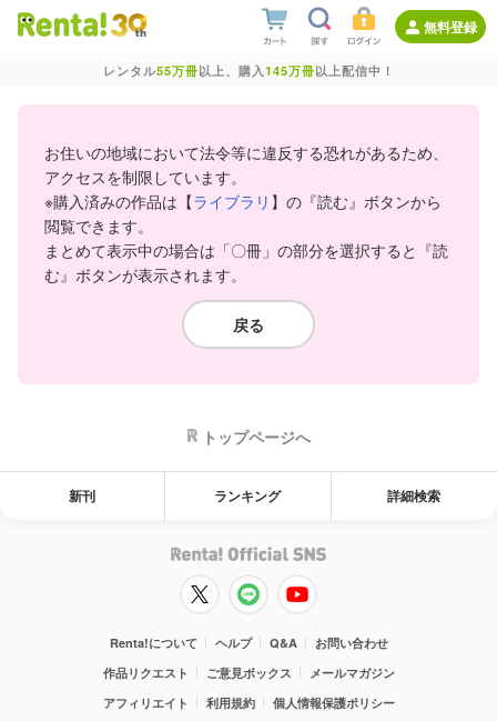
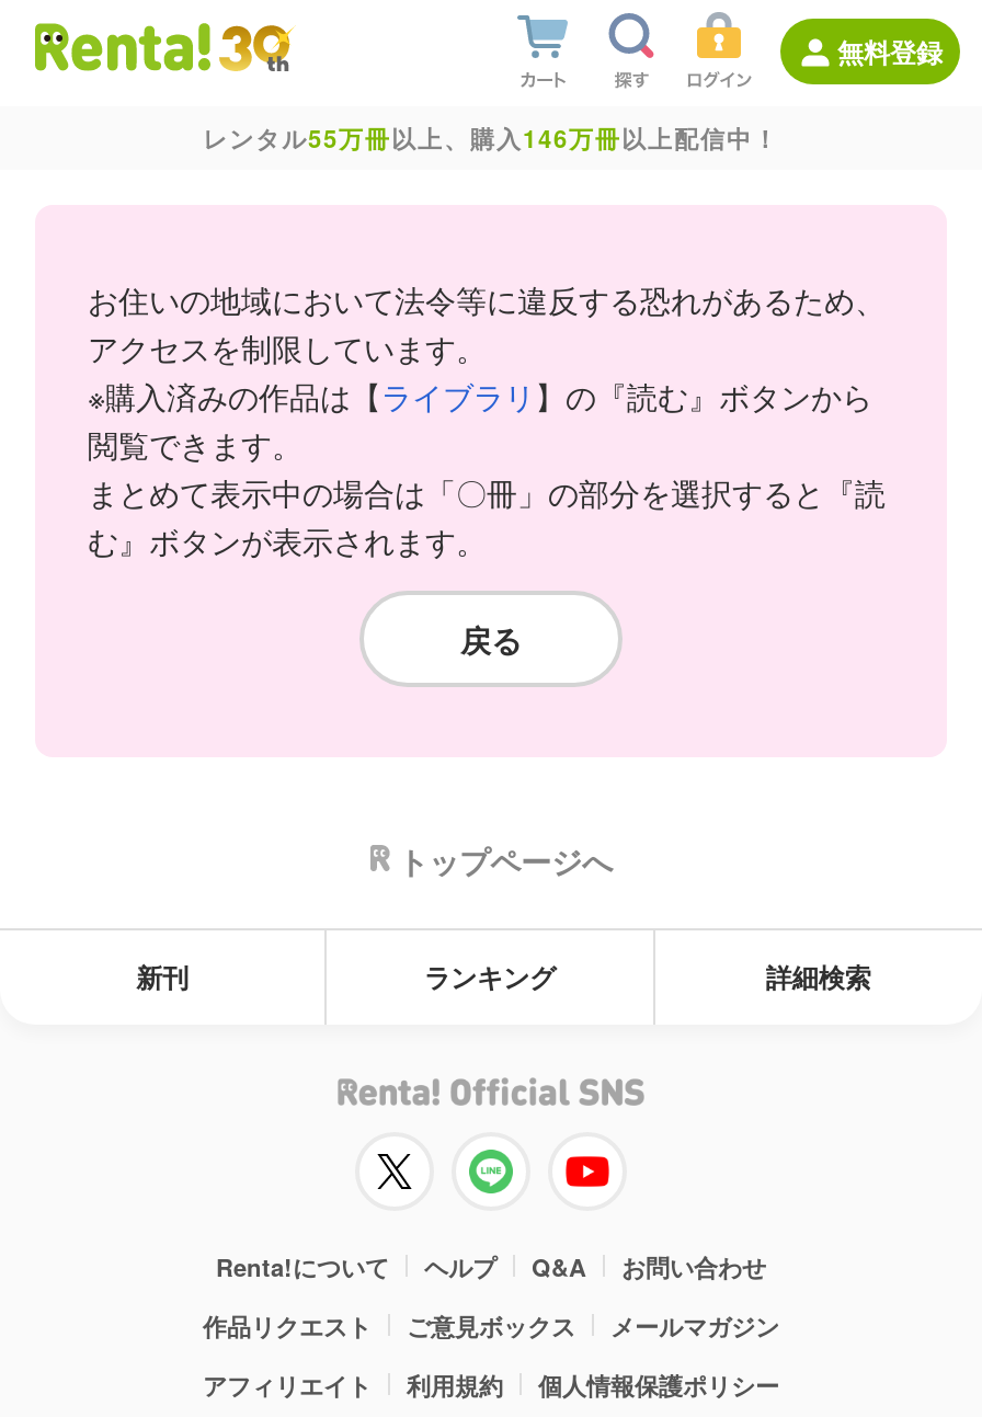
- レンタル55万冊以上、購入145万冊以上配信中！
+ レンタル55万冊以上、購入146万冊以上配信中！
